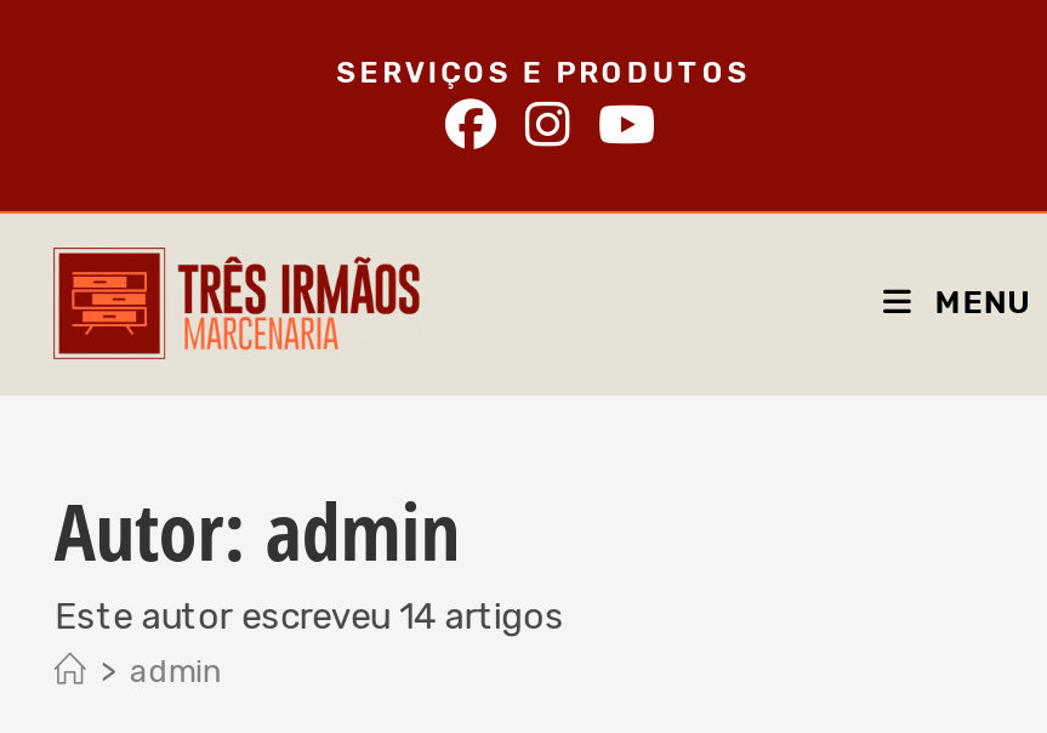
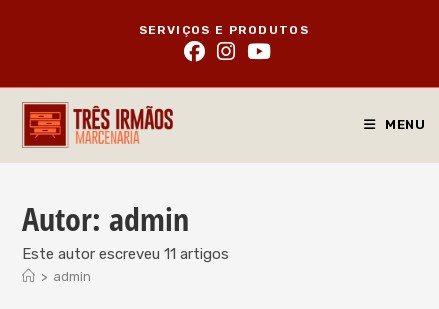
- Este autor escreveu 14 artigos
+ Este autor escreveu 11 artigos
